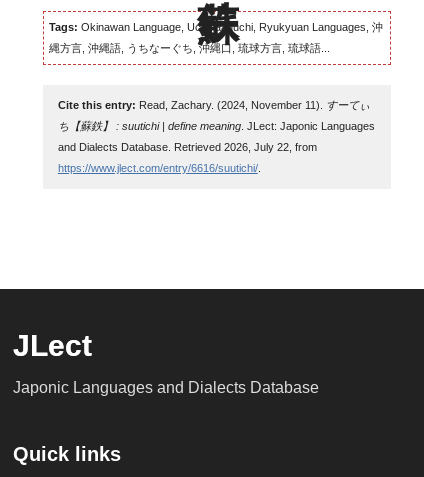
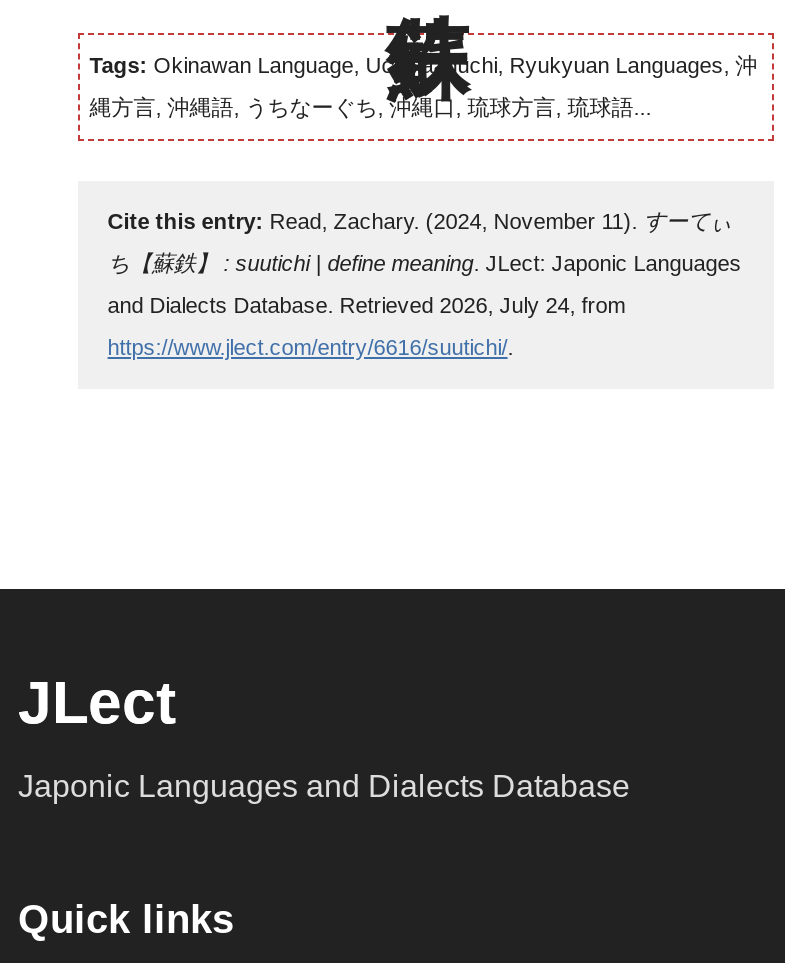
- and Dialects Database. Retrieved 2026, July 22, from
+ and Dialects Database. Retrieved 2026, July 24, from
